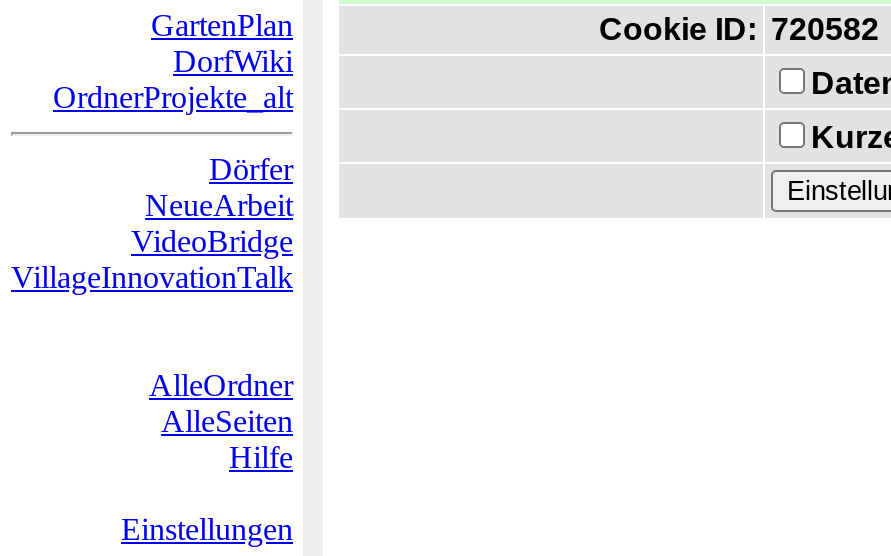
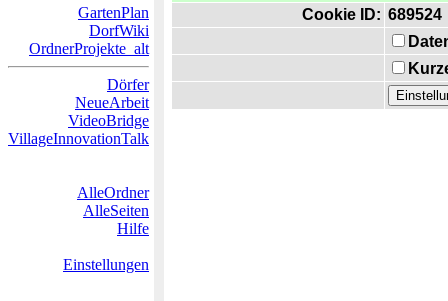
- Cookie ID: 720582
+ Cookie ID: 689524
